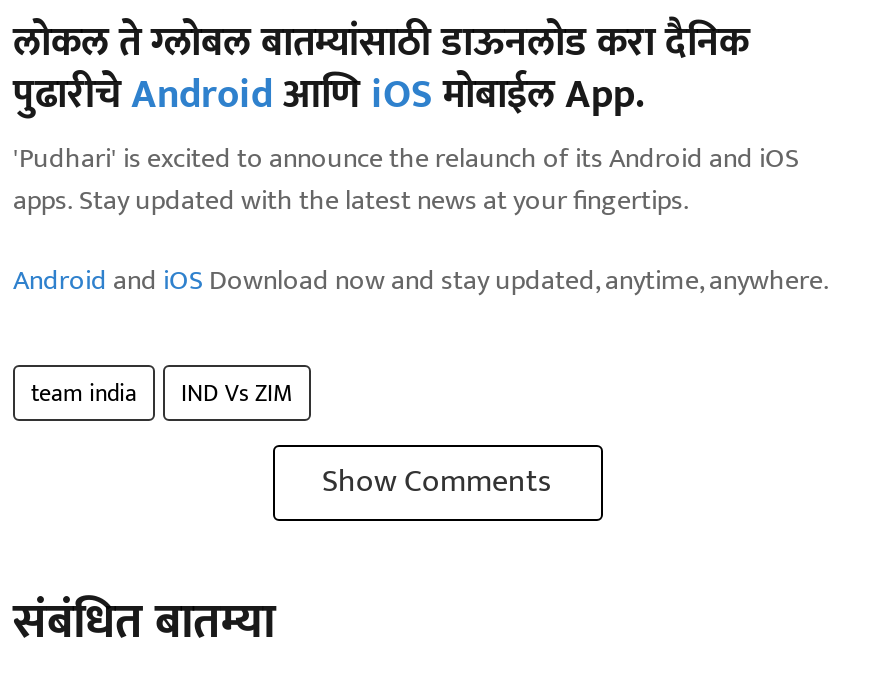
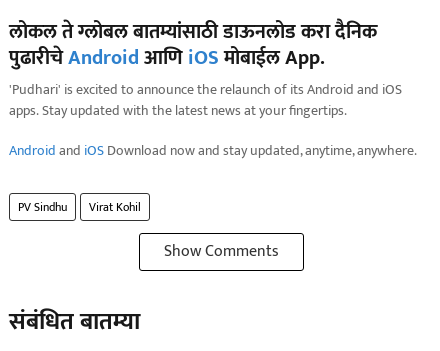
- team india
- IND Vs ZIM
+ PV Sindhu
+ Virat Kohil
